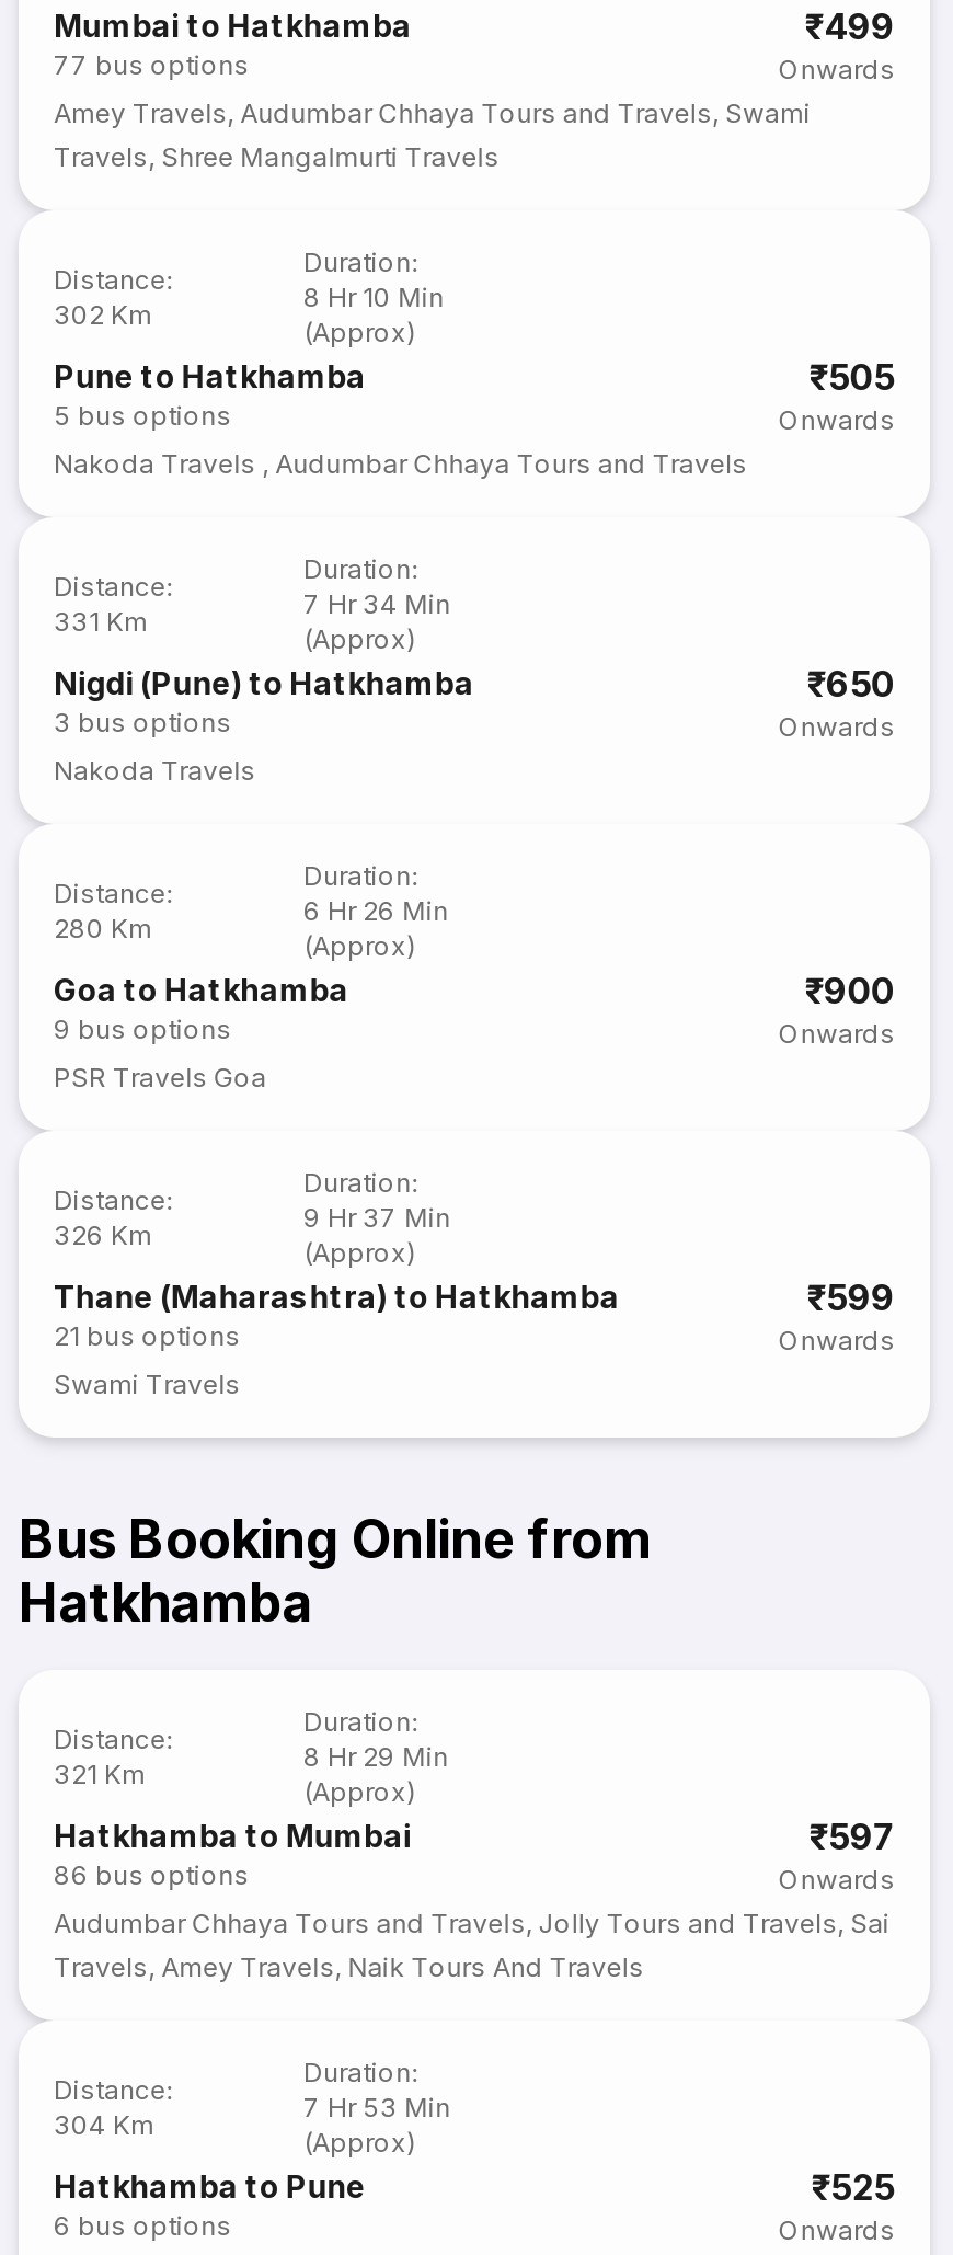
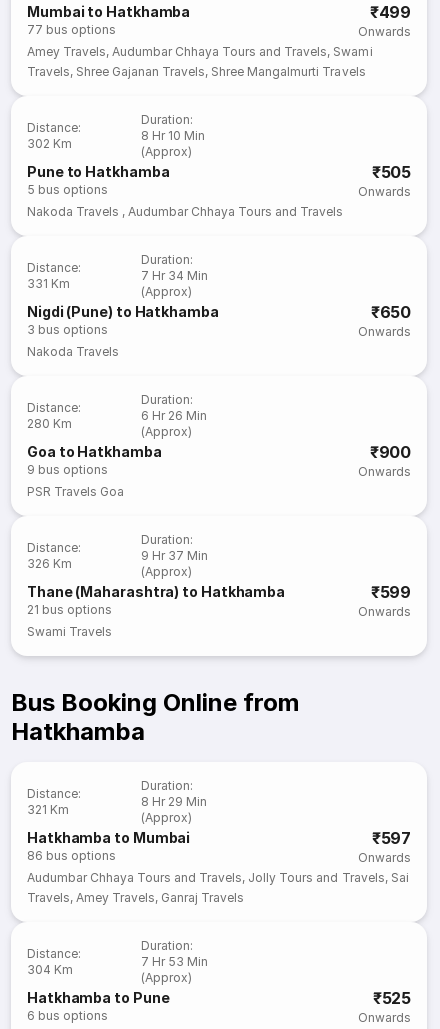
- Travels, Shree Mangalmurti Travels
+ Travels, Shree Gajanan Travels, Shree Mangalmurti Travels

- Travels, Amey Travels, Naik Tours And Travels
+ Travels, Amey Travels, Ganraj Travels
